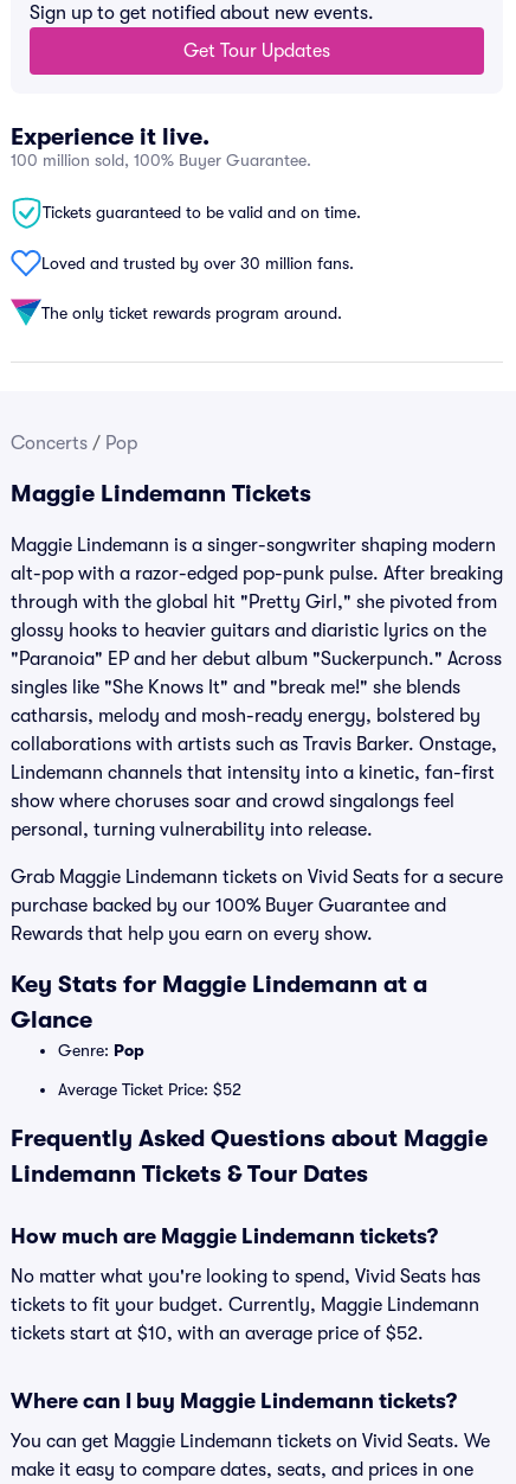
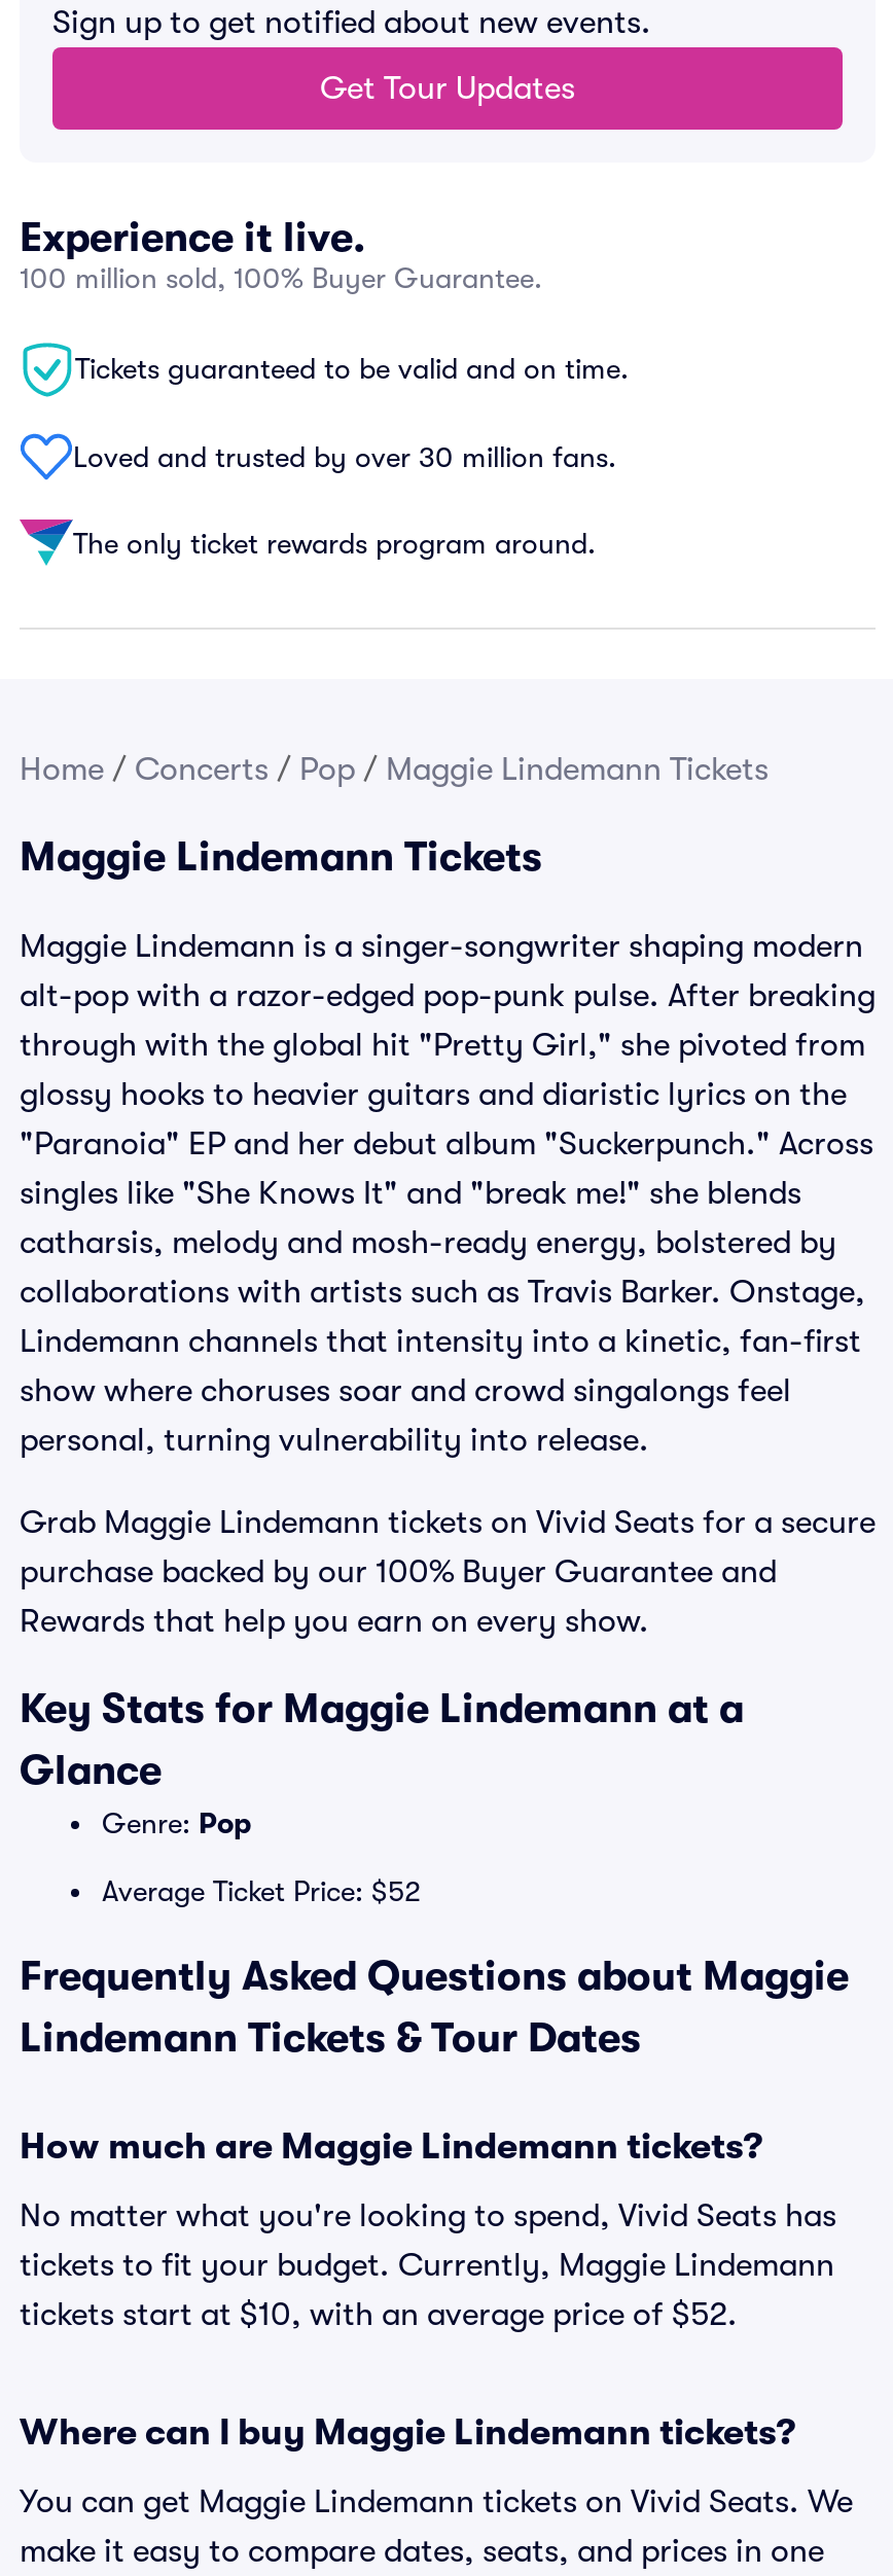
- Concerts / Pop
+ Home / Concerts / Pop / Maggie Lindemann Tickets
